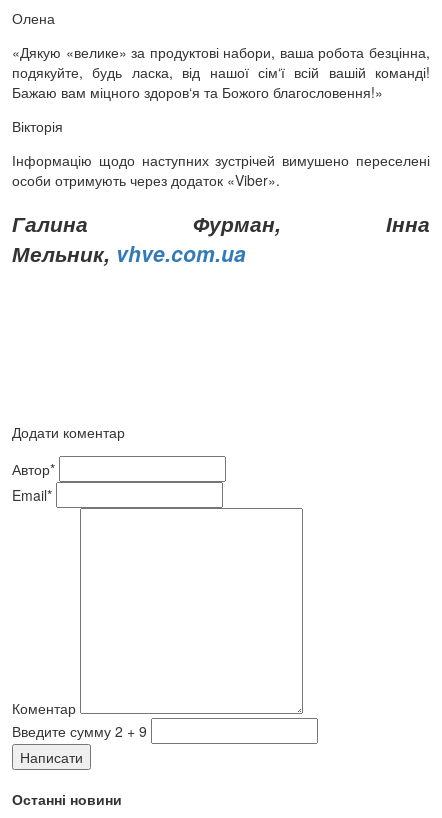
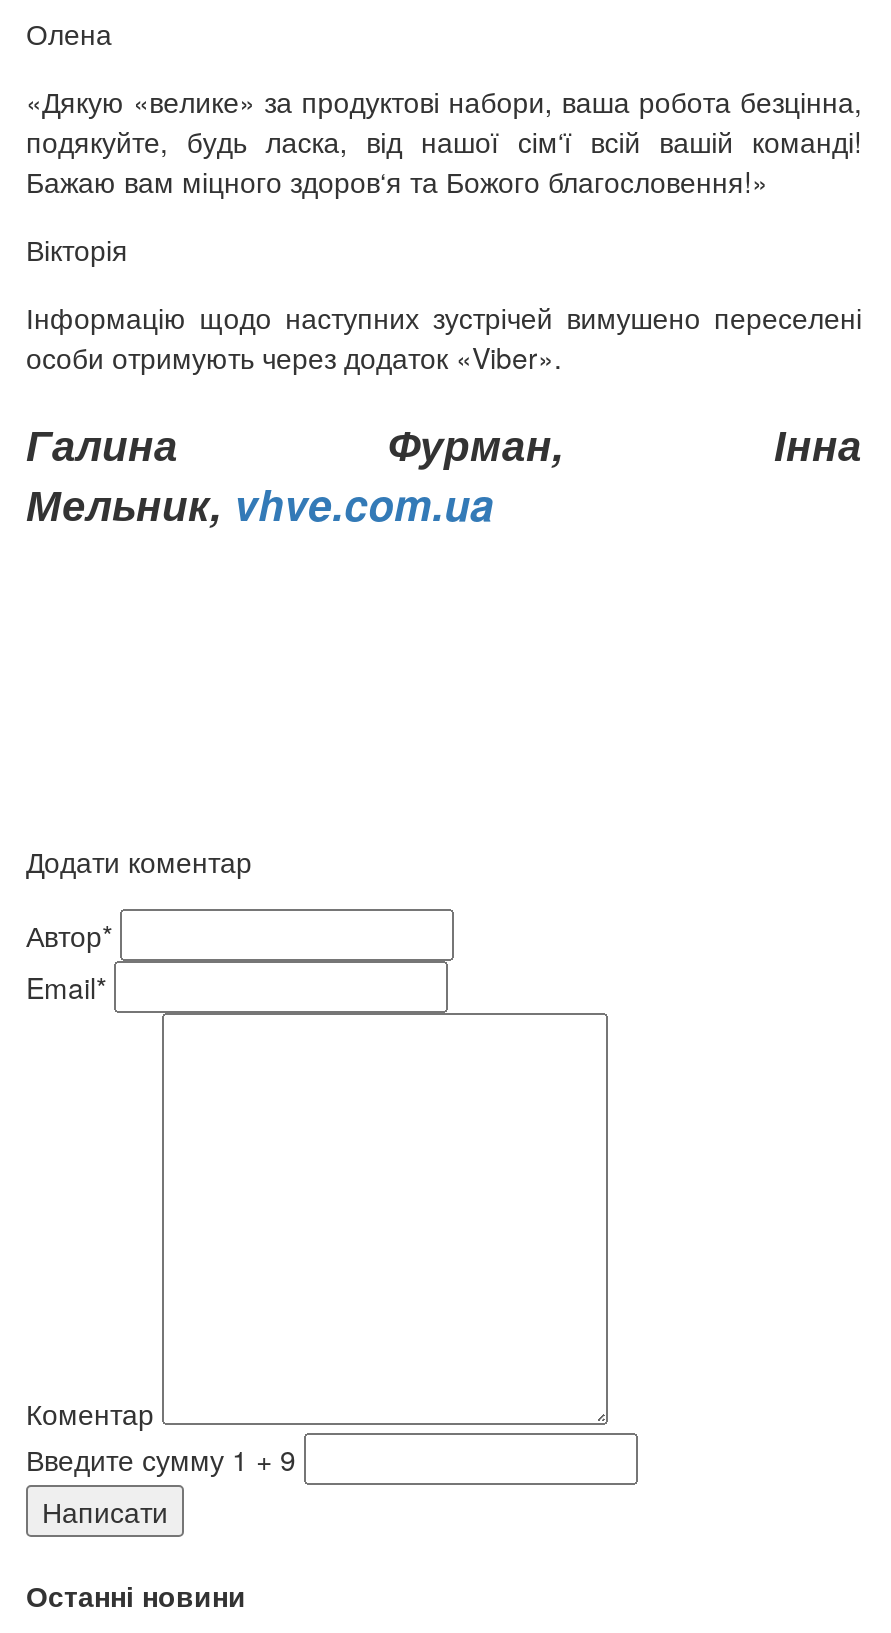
- Введите сумму 2 + 9
+ Введите сумму 1 + 9
